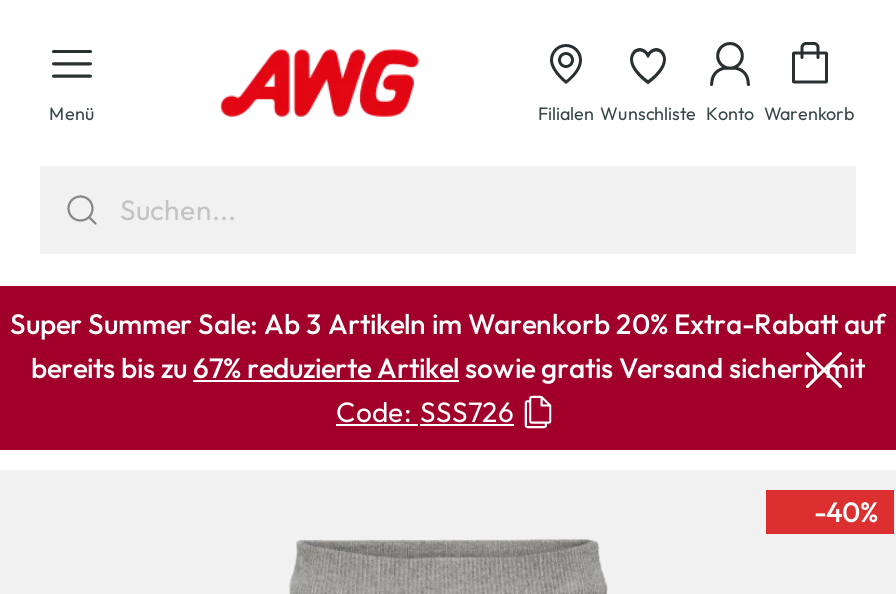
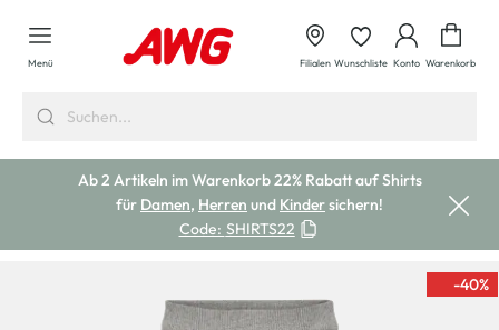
- Super Summer Sale: Ab 3 Artikeln im Warenkorb 20% Extra-Rabatt auf
- bereits bis zu 67% reduzierte Artikel sowie gratis Versand sichern mit
- Code: SSS726
+ Ab 2 Artikeln im Warenkorb 22% Rabatt auf Shirts
+ für Damen, Herren und Kinder sichern!
+ Code: SHIRTS22
